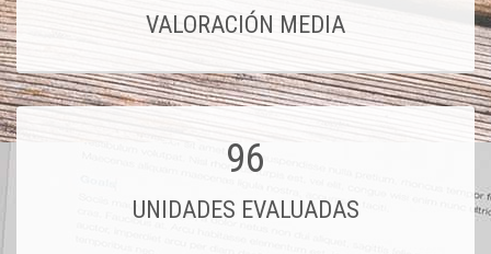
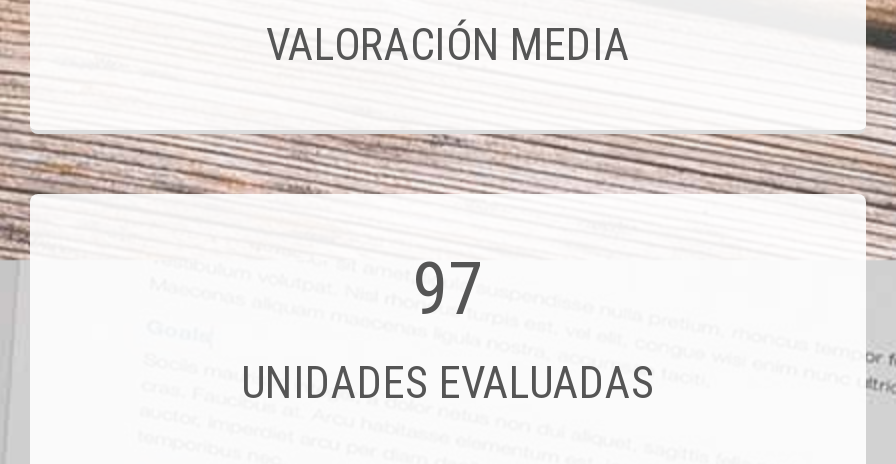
- 96
+ 97
